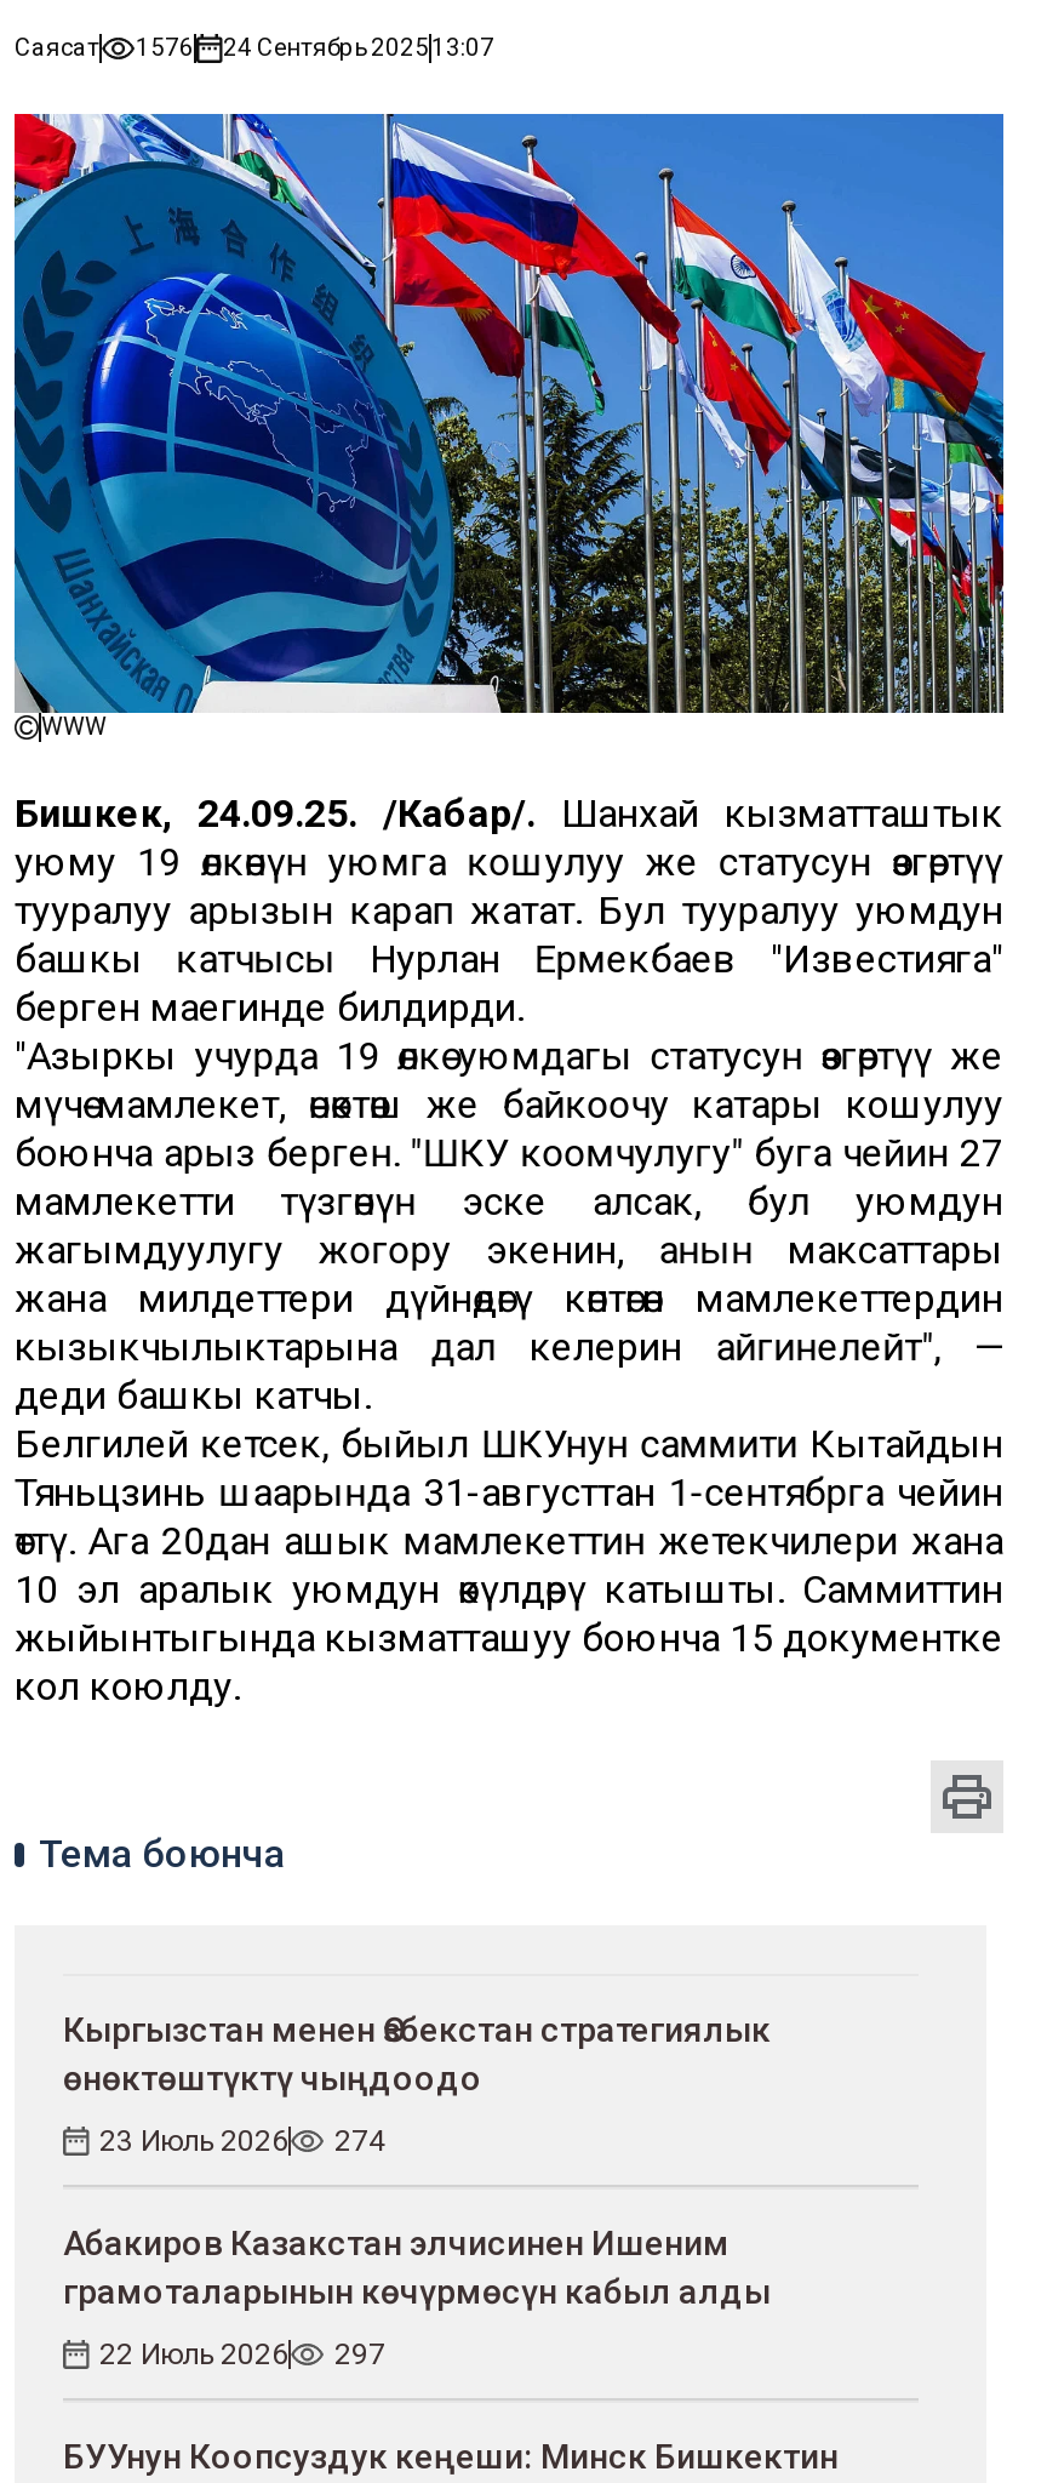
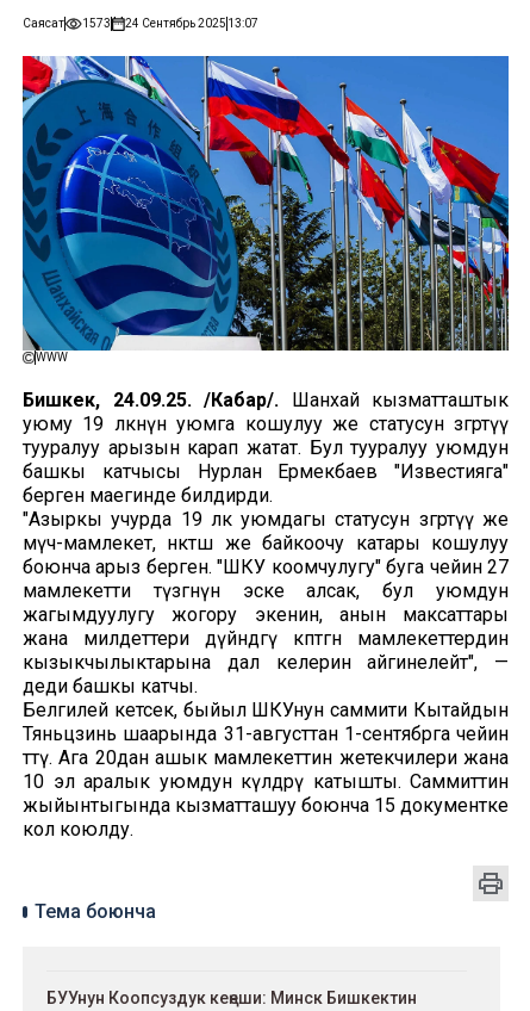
- Саясат 1576 24 Сентябрь 202513:07
+ Саясат 1573 24 Сентябрь 202513:07

- Кыргызстан менен Өзбекстан стратегиялык
- өнөктөштүктү чыңдоодо
- 23 Июль 2026
- 274
- Абакиров Казакстан элчисинен Ишеним
- грамоталарынын көчүрмөсүн кабыл алды
- 22 Июль 2026
- 297
